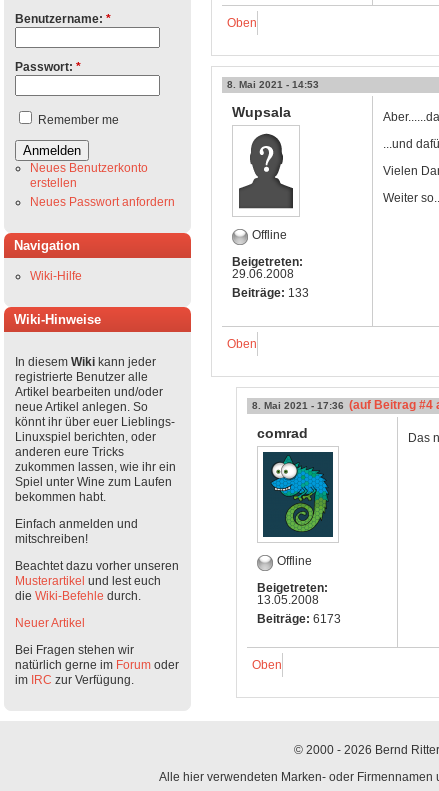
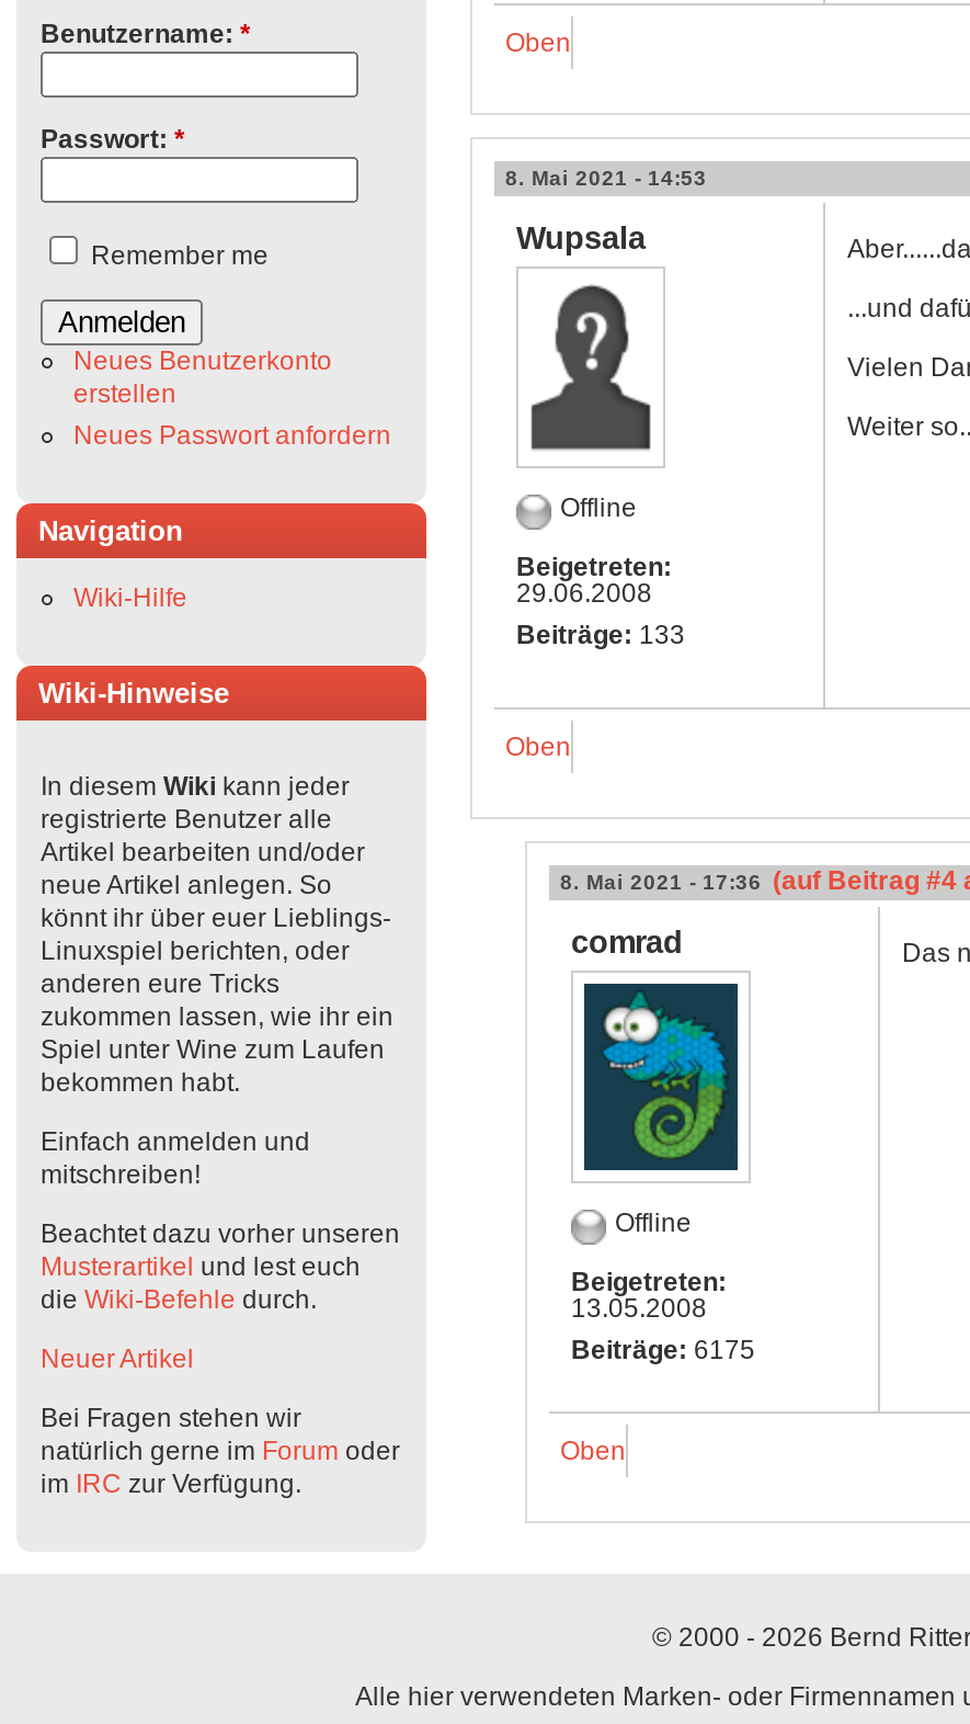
- Beiträge: 6173
+ Beiträge: 6175
